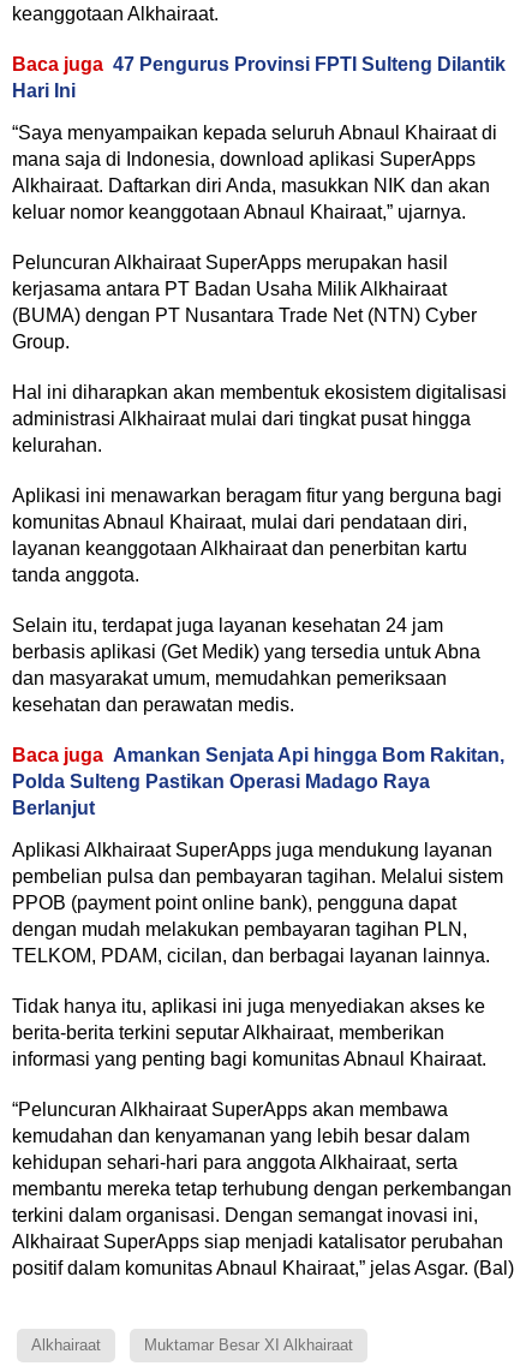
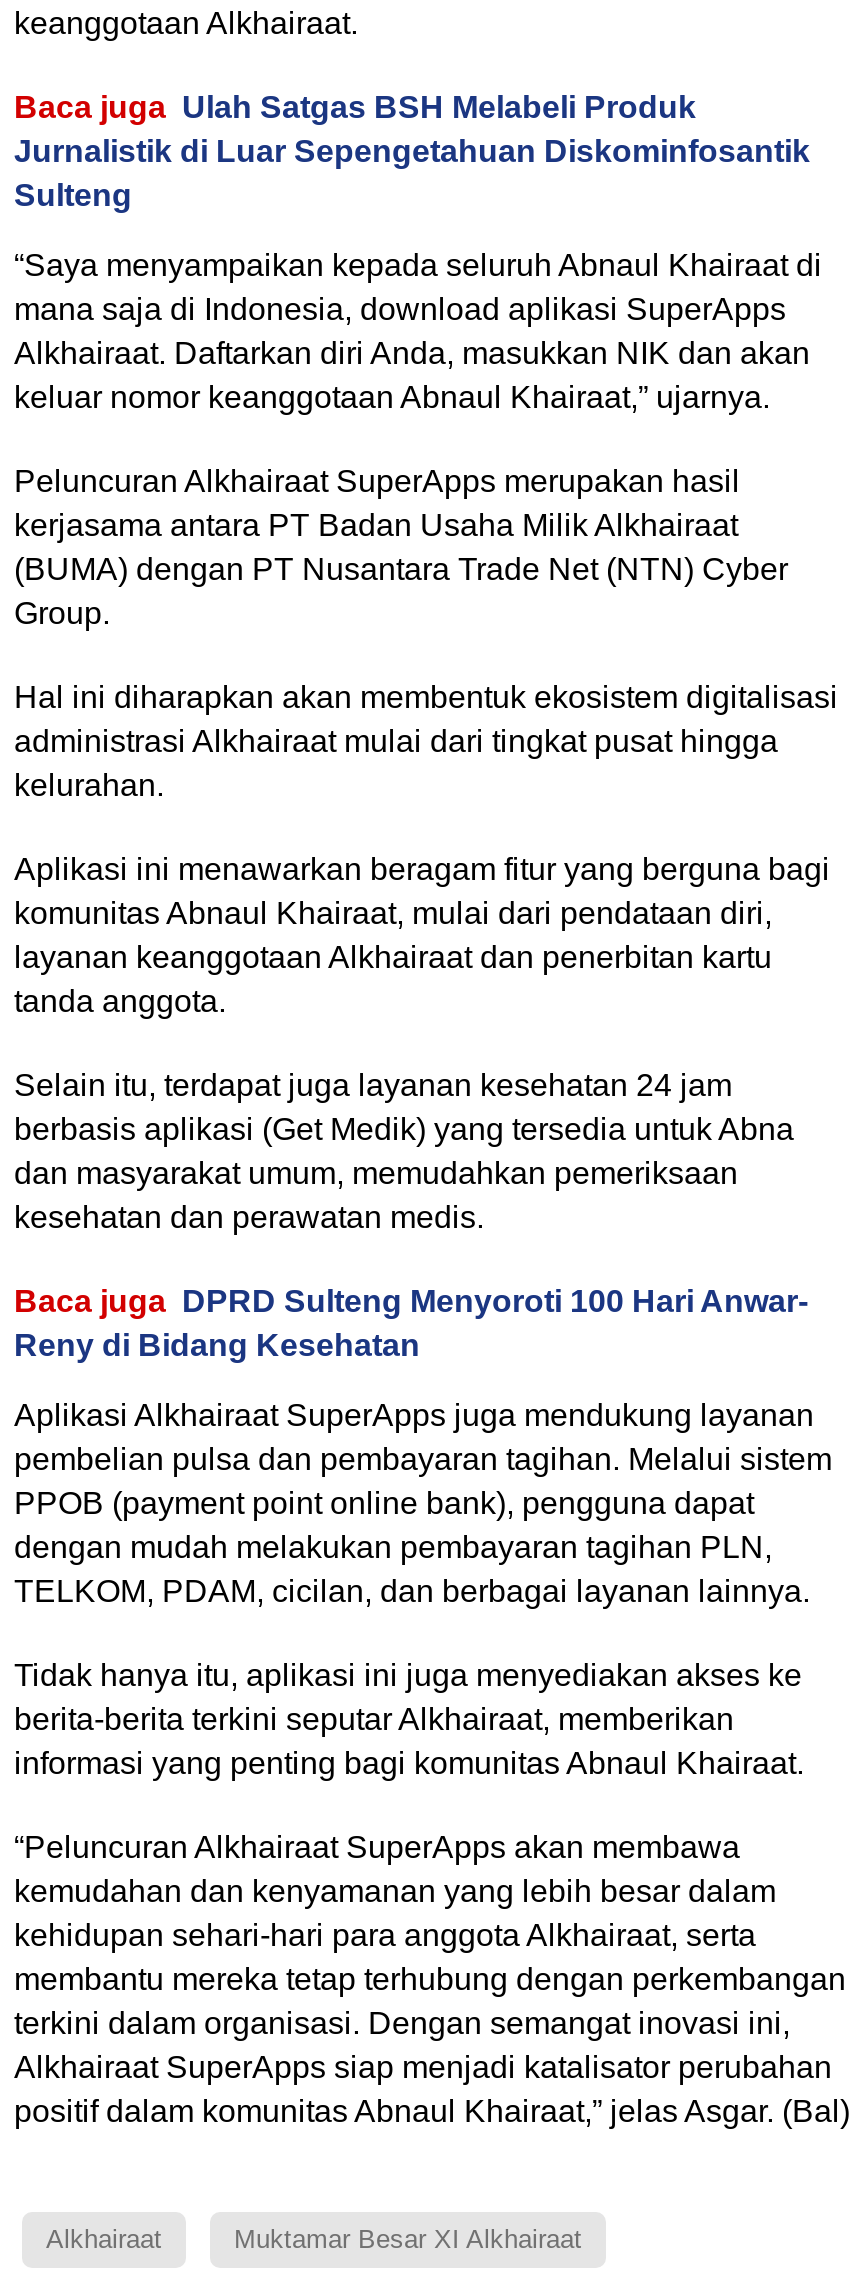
- Baca juga 47 Pengurus Provinsi FPTI Sulteng Dilantik
- Hari Ini
+ Baca juga Ulah Satgas BSH Melabeli Produk
+ Jurnalistik di Luar Sepengetahuan Diskominfosantik
+ Sulteng

moved down: “Saya menyampaikan kepada seluruh Abnaul Khairaat di | mana saja di Indonesia, download aplikasi SuperApps | Alkhairaat. Daftarkan diri Anda, masukkan NIK dan akan | ... | dan masyarakat umum, memudahkan pemeriksaan | kesehatan dan perawatan medis.

- Baca juga Amankan Senjata Api hingga Bom Rakitan,
- Polda Sulteng Pastikan Operasi Madago Raya
- Berlanjut
+ Baca juga DPRD Sulteng Menyoroti 100 Hari Anwar-
+ Reny di Bidang Kesehatan
